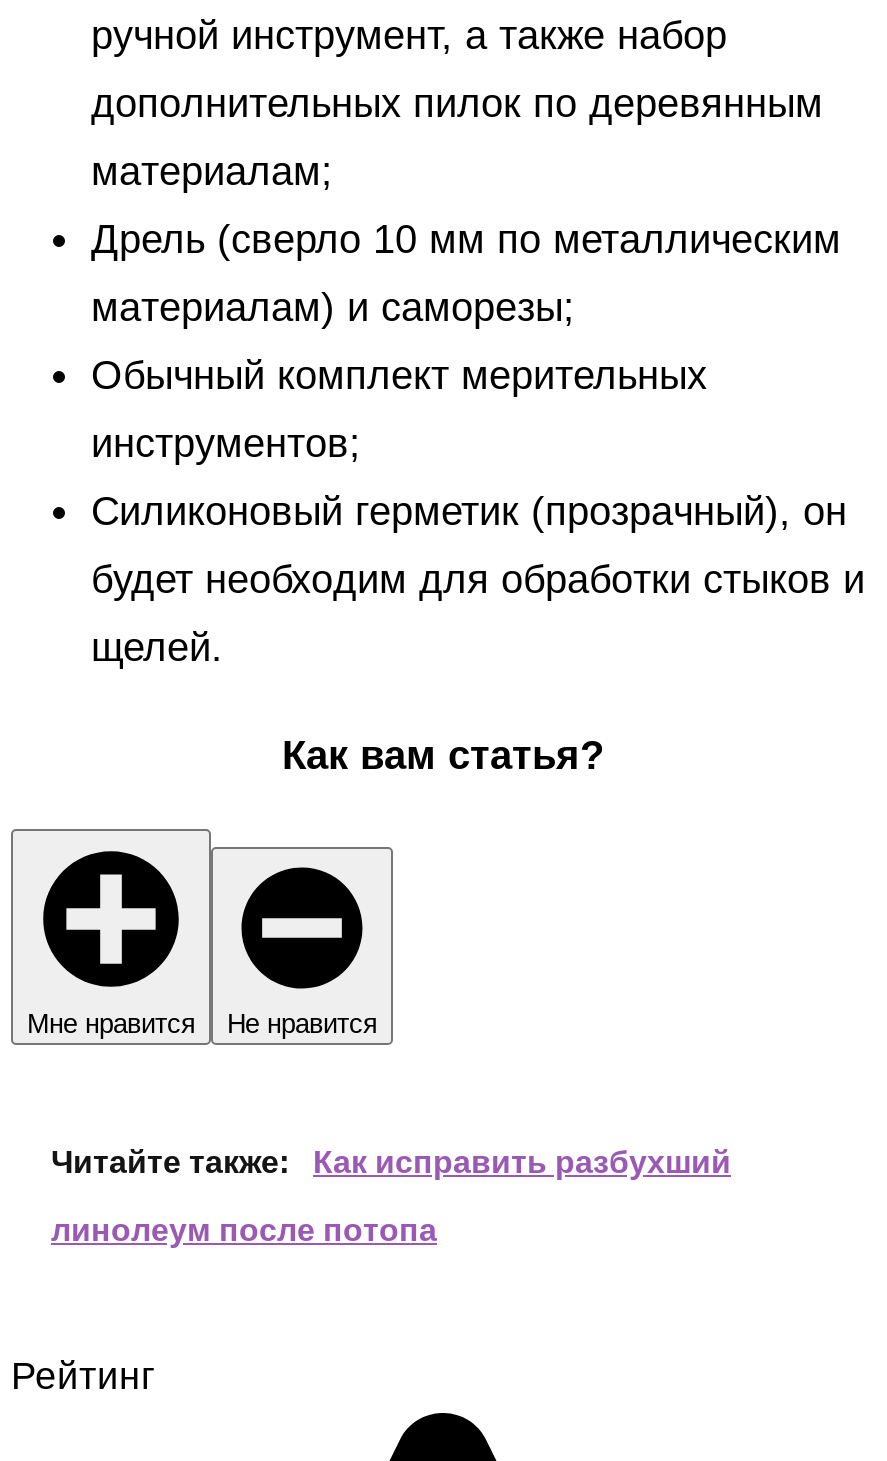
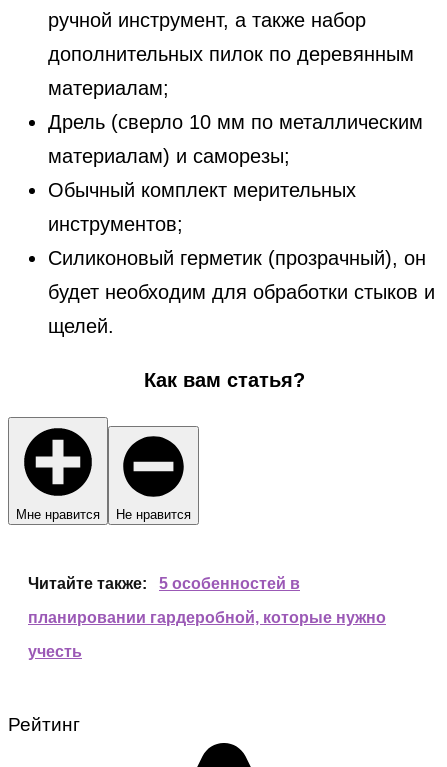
- Как исправить разбухший
- линолеум после потопа
+ 5 особенностей в
+ планировании гардеробной, которые нужно
+ учесть
